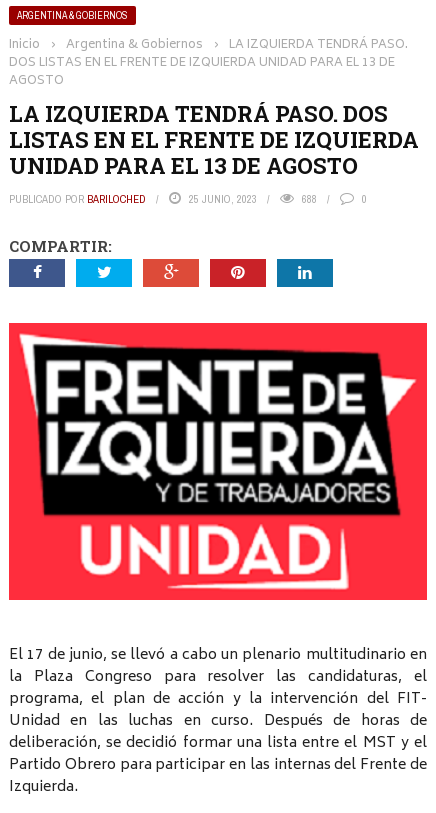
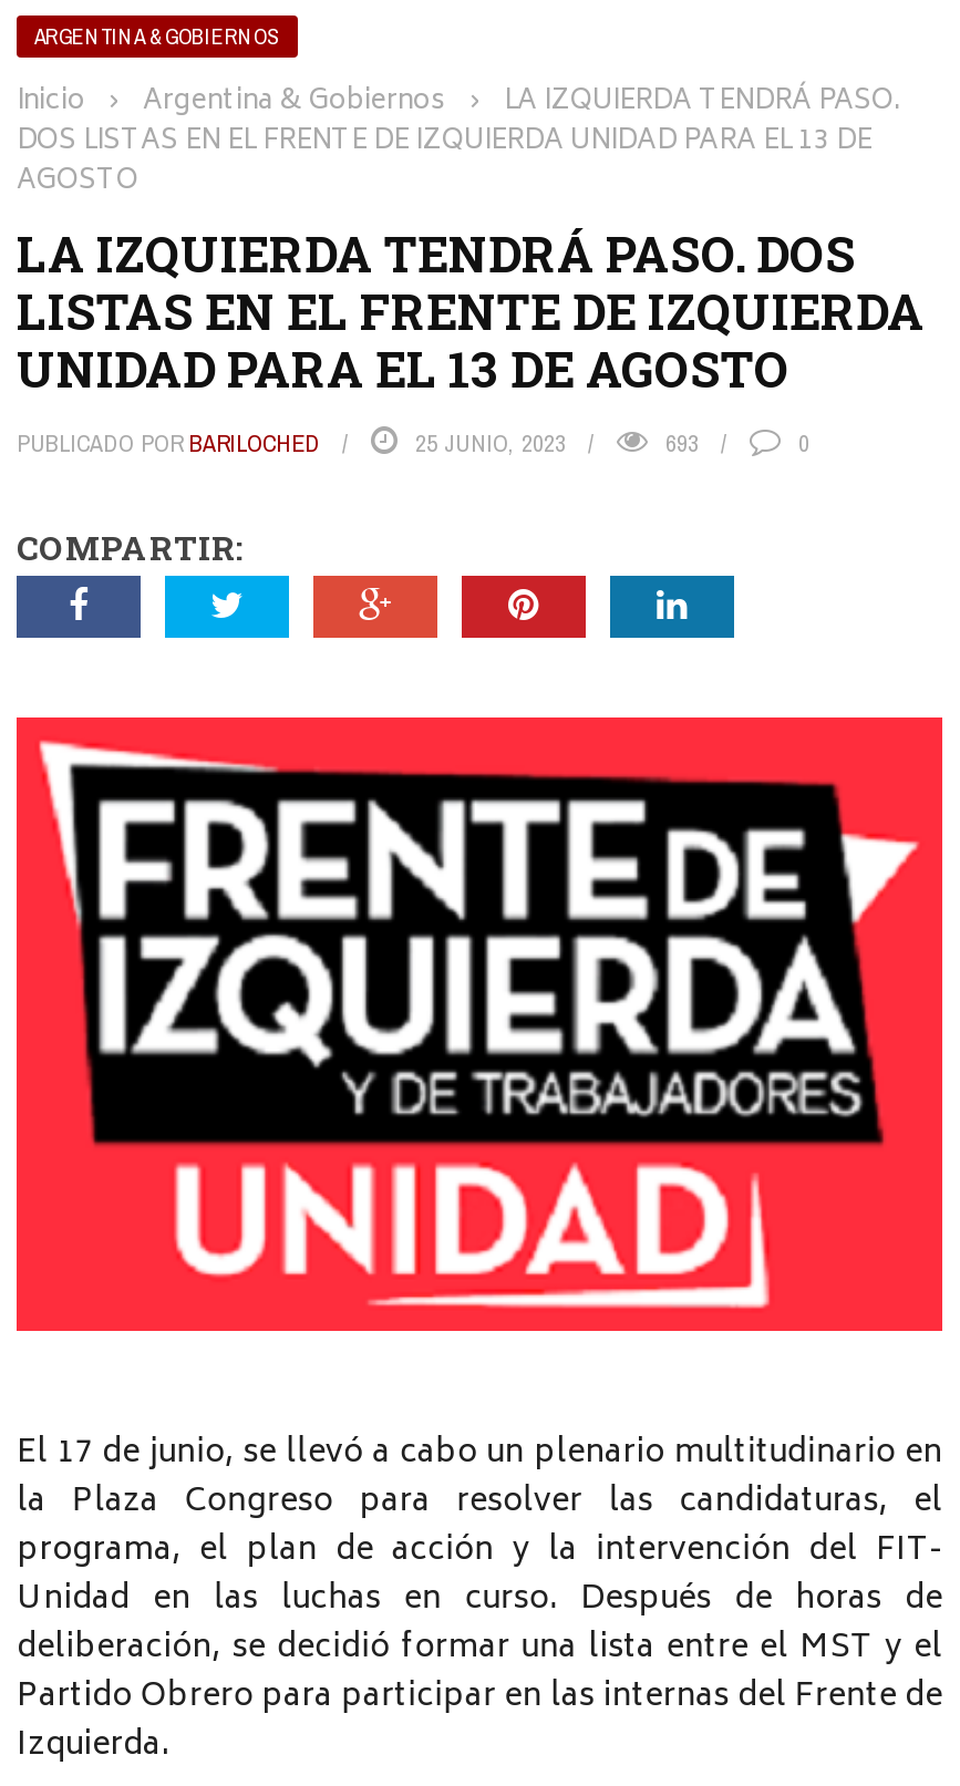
- 688
+ 693
